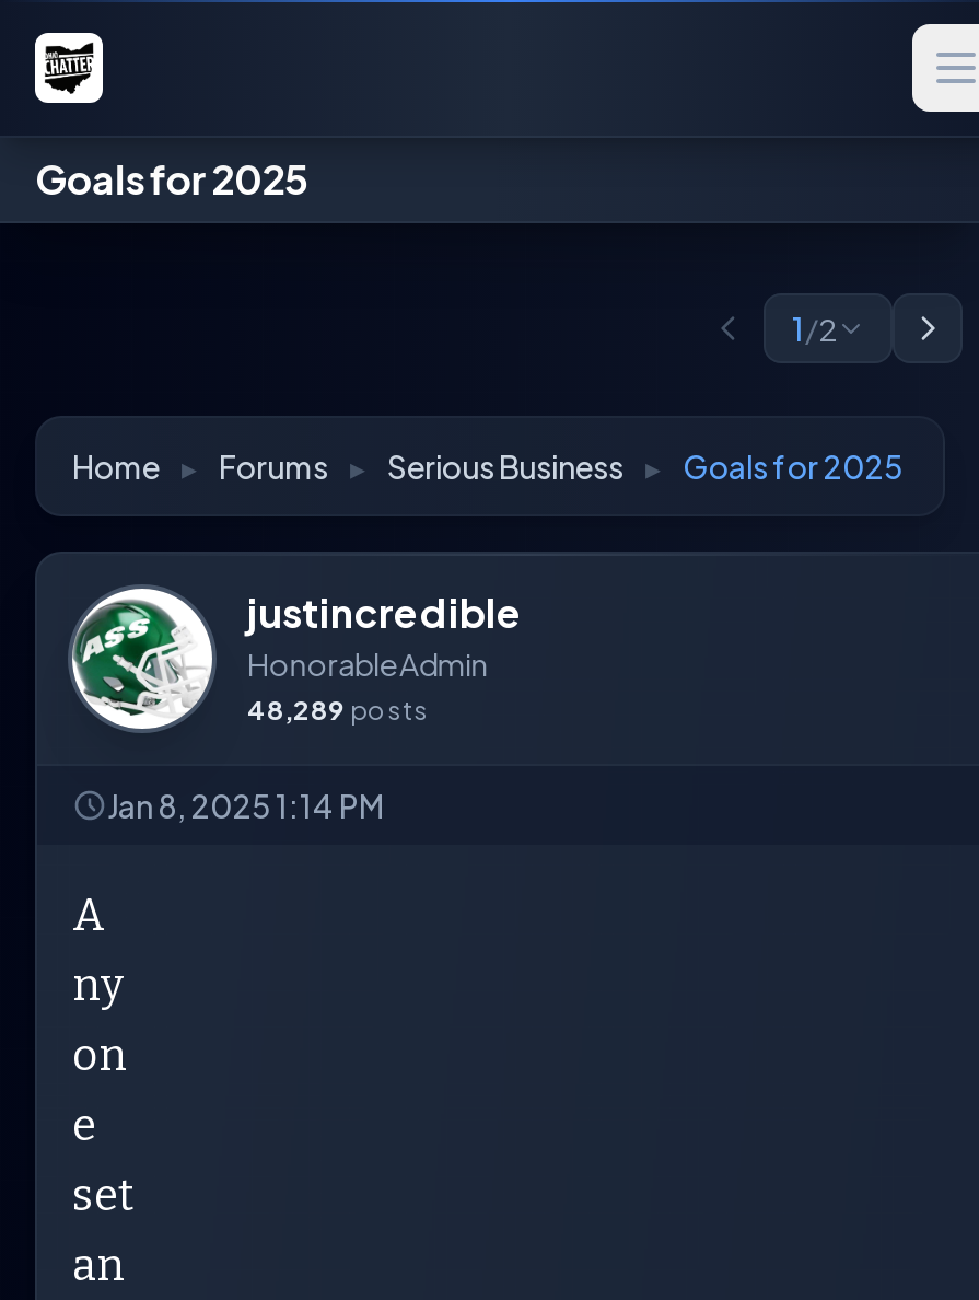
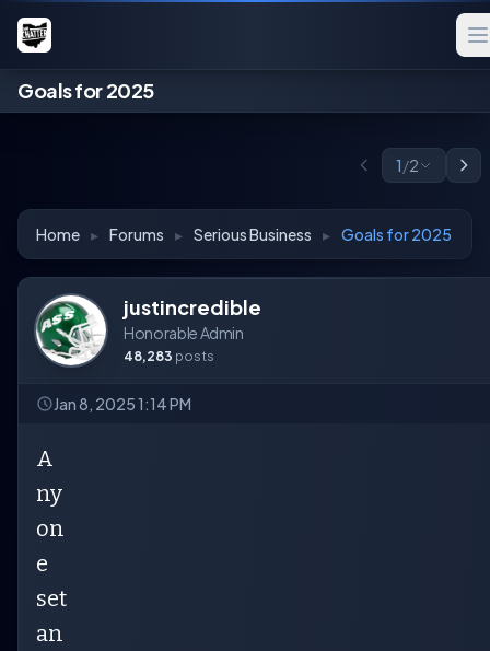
- 48,289 posts
+ 48,283 posts
